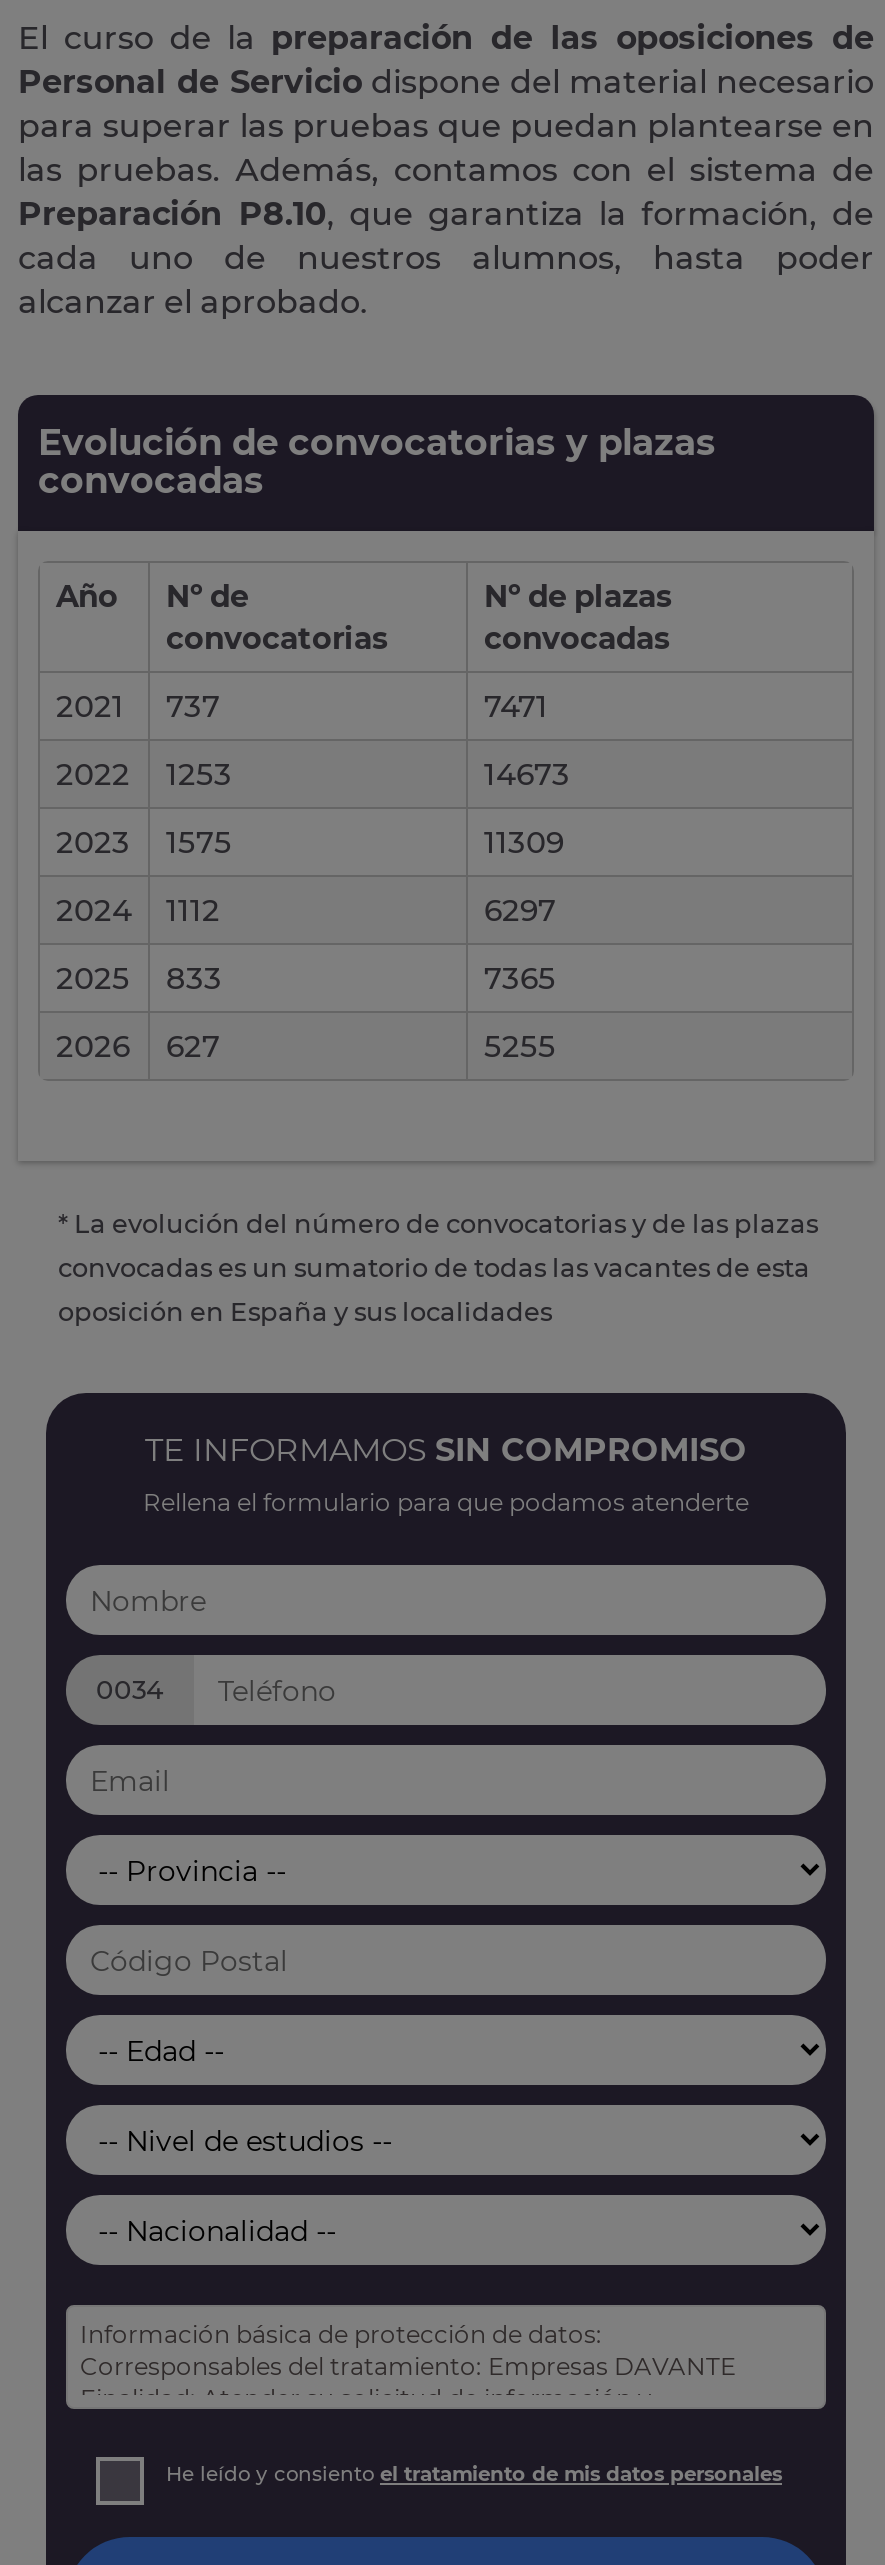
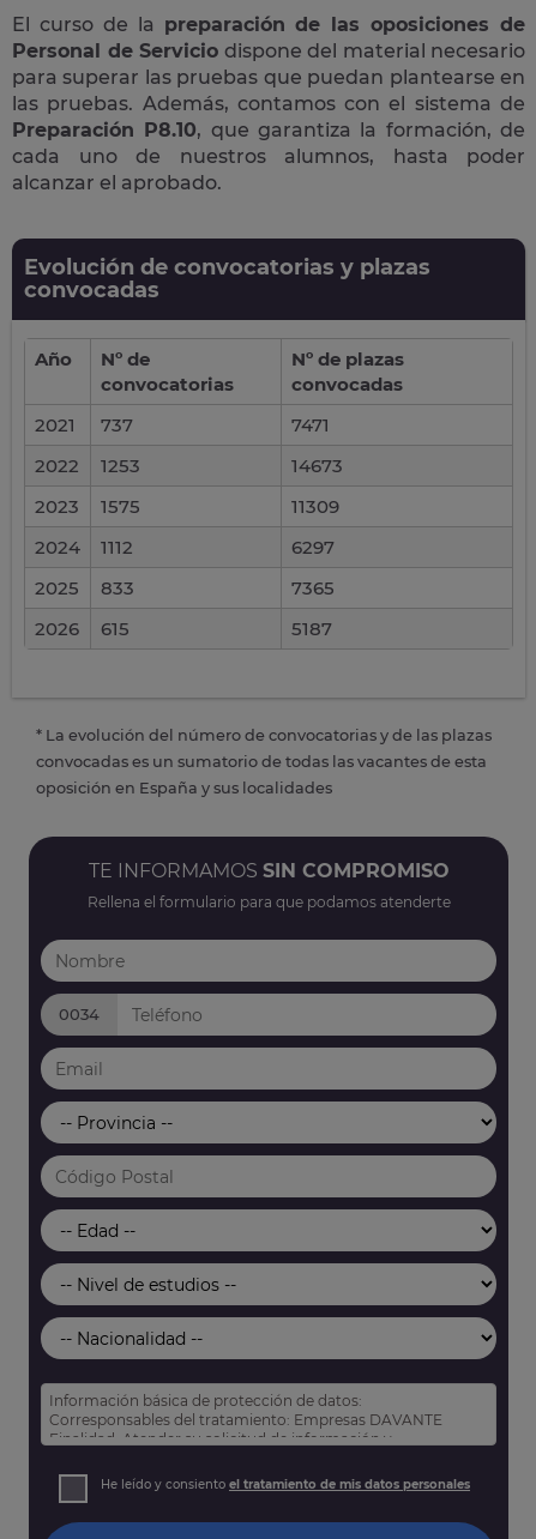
- 2026 627
+ 2026 615

- 5255
+ 5187
